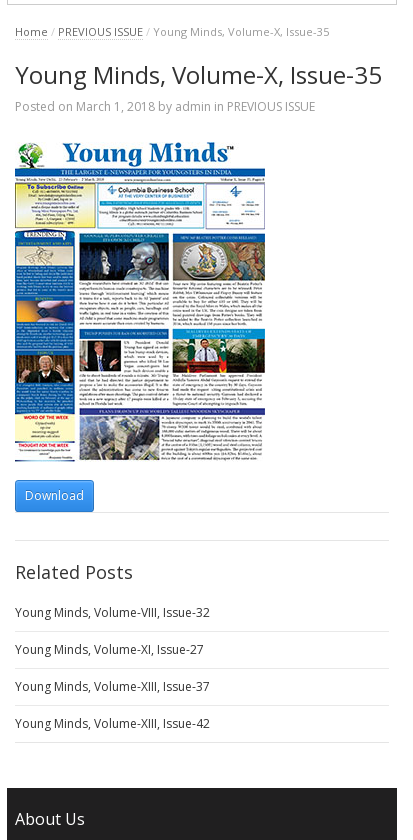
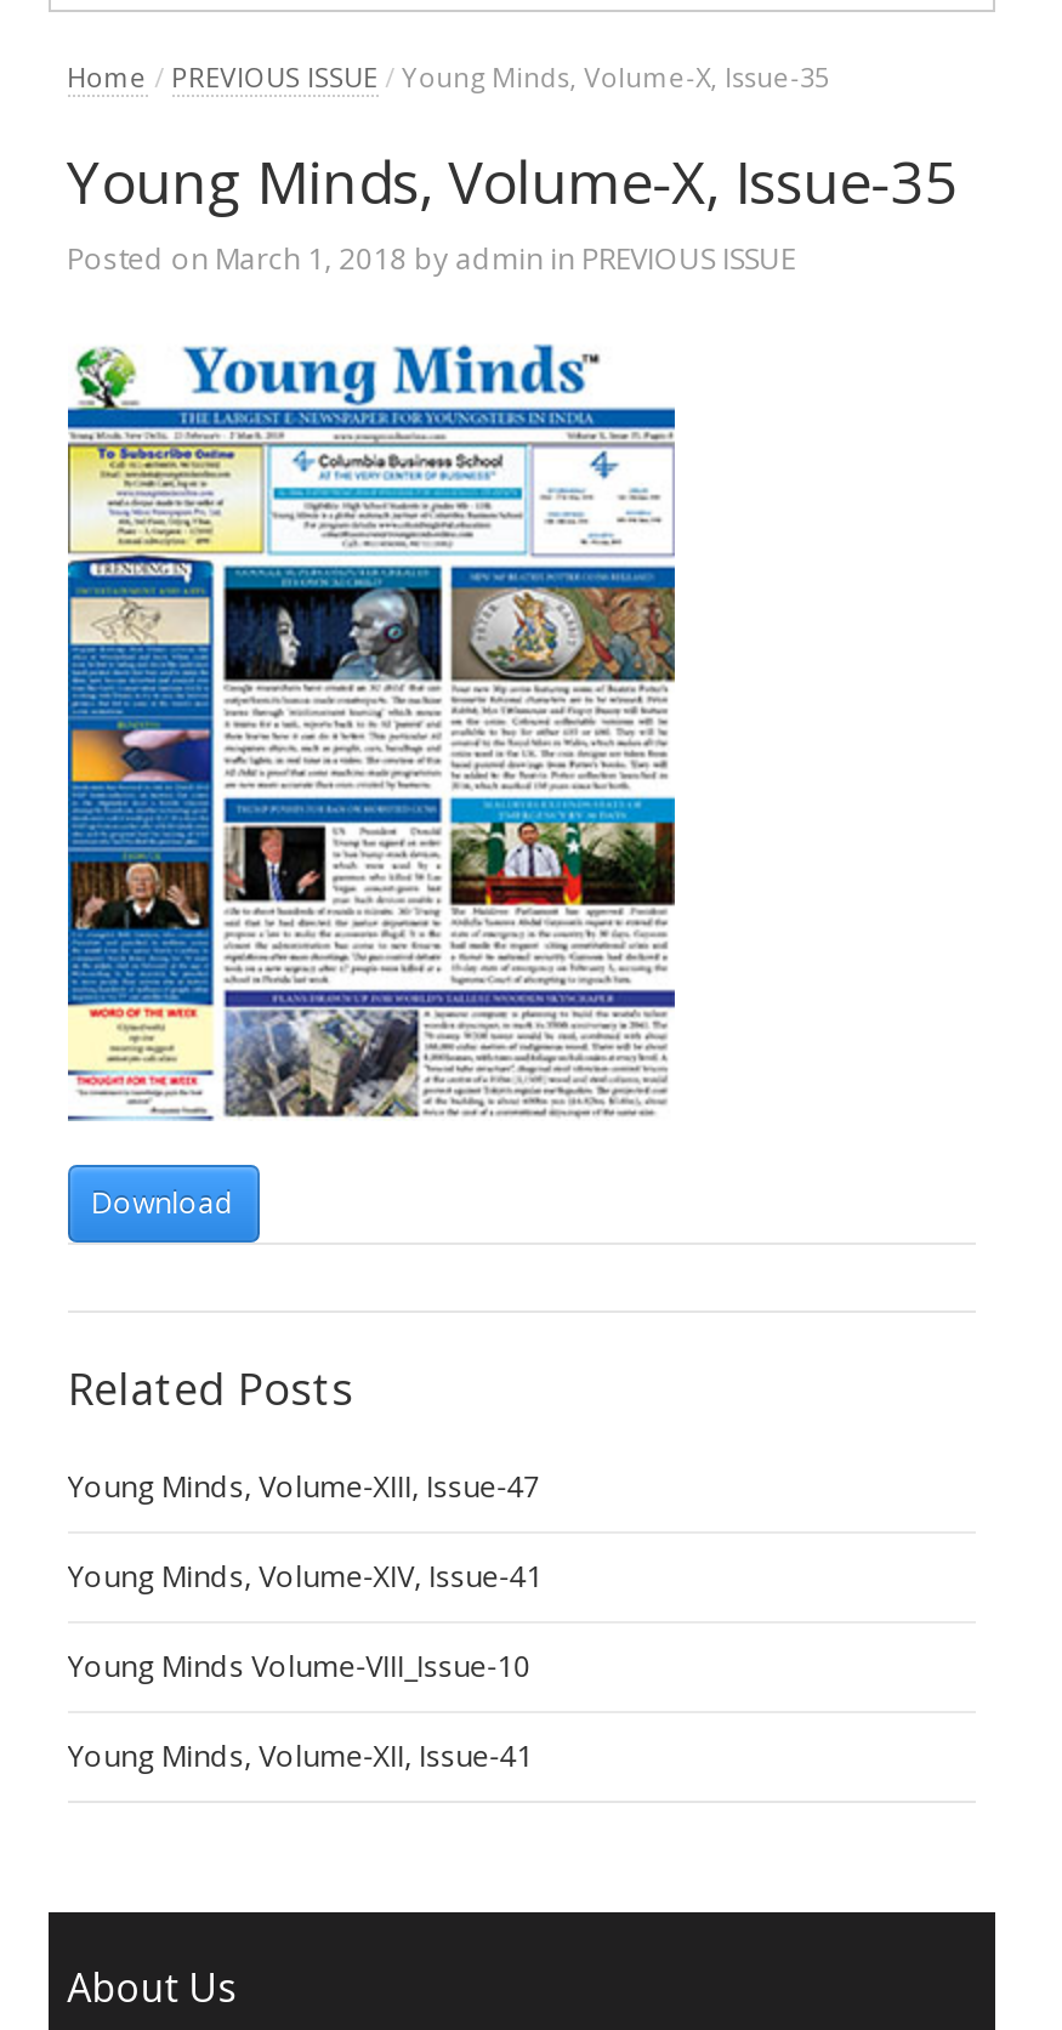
- Young Minds, Volume-VIII, Issue-32
+ Young Minds, Volume-XIII, Issue-47

- Young Minds, Volume-XI, Issue-27
+ Young Minds, Volume-XIV, Issue-41

- Young Minds, Volume-XIII, Issue-37
+ Young Minds Volume-VIII_Issue-10

- Young Minds, Volume-XIII, Issue-42
+ Young Minds, Volume-XII, Issue-41
